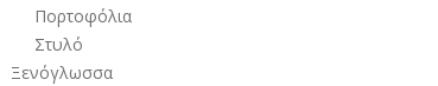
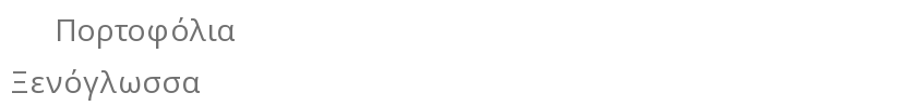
- Στυλό
